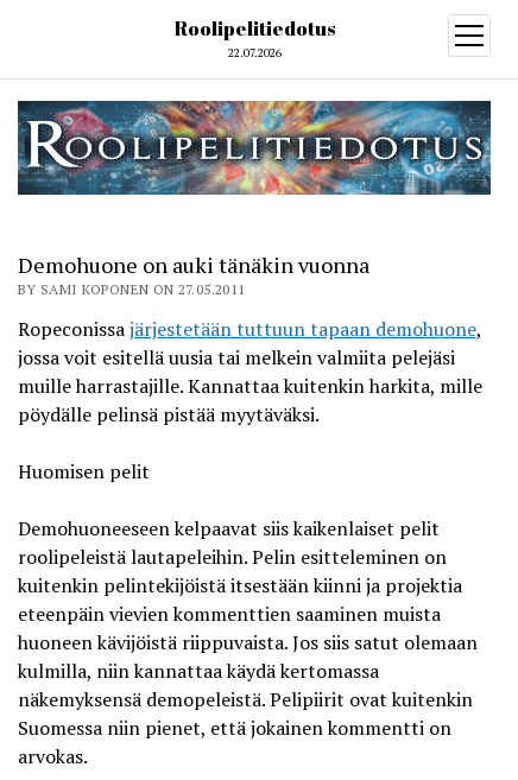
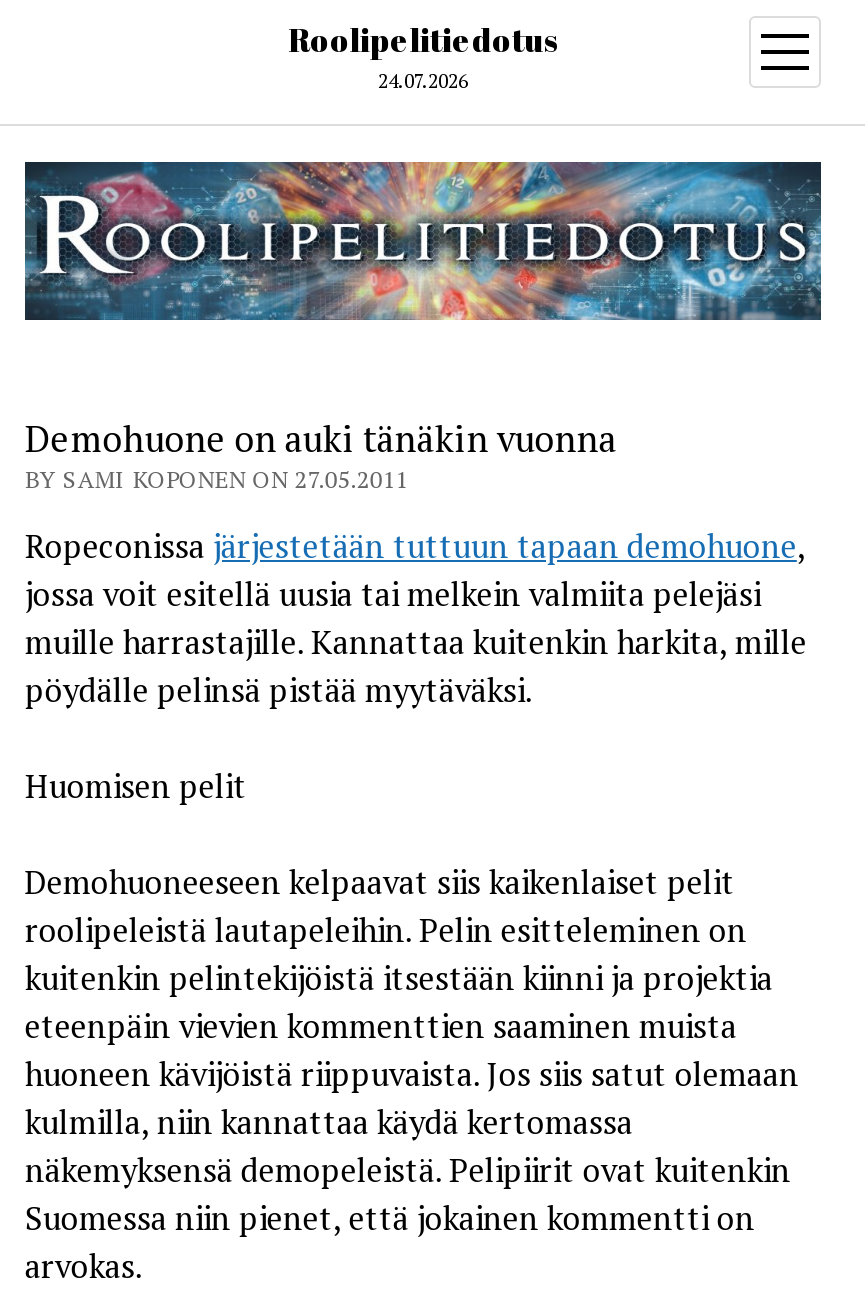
- 22.07.2026
+ 24.07.2026
